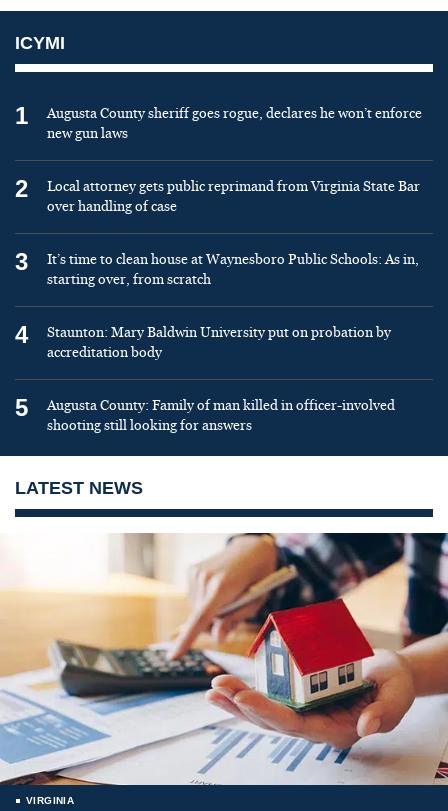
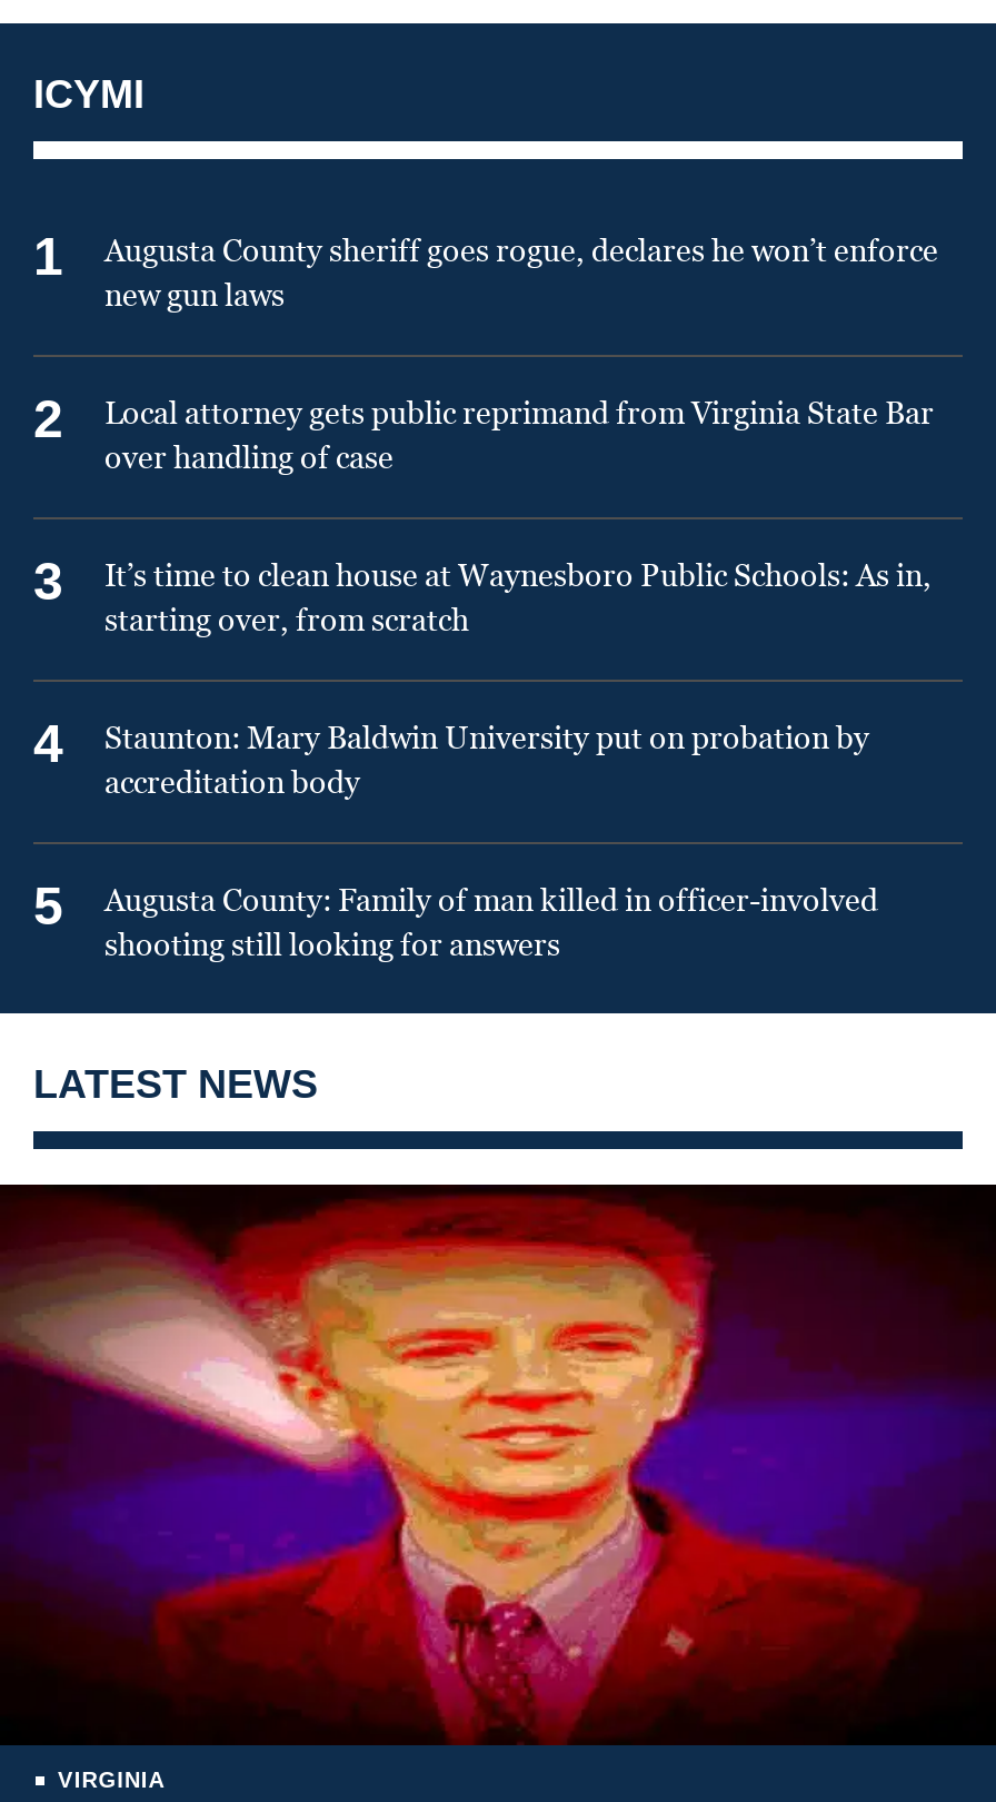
- [image]
+ [image]
